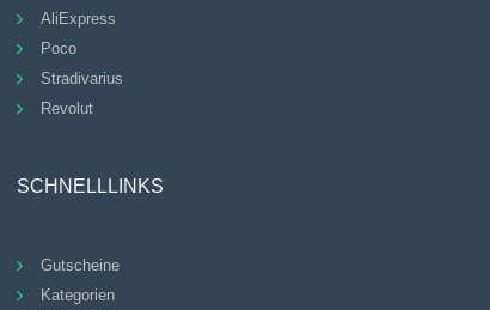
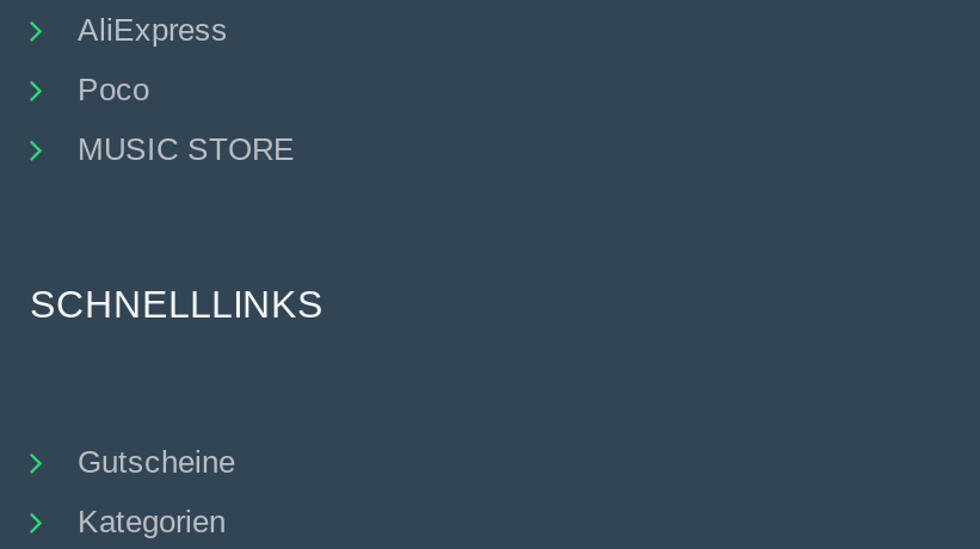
- Stradivarius
- Revolut
+ MUSIC STORE
